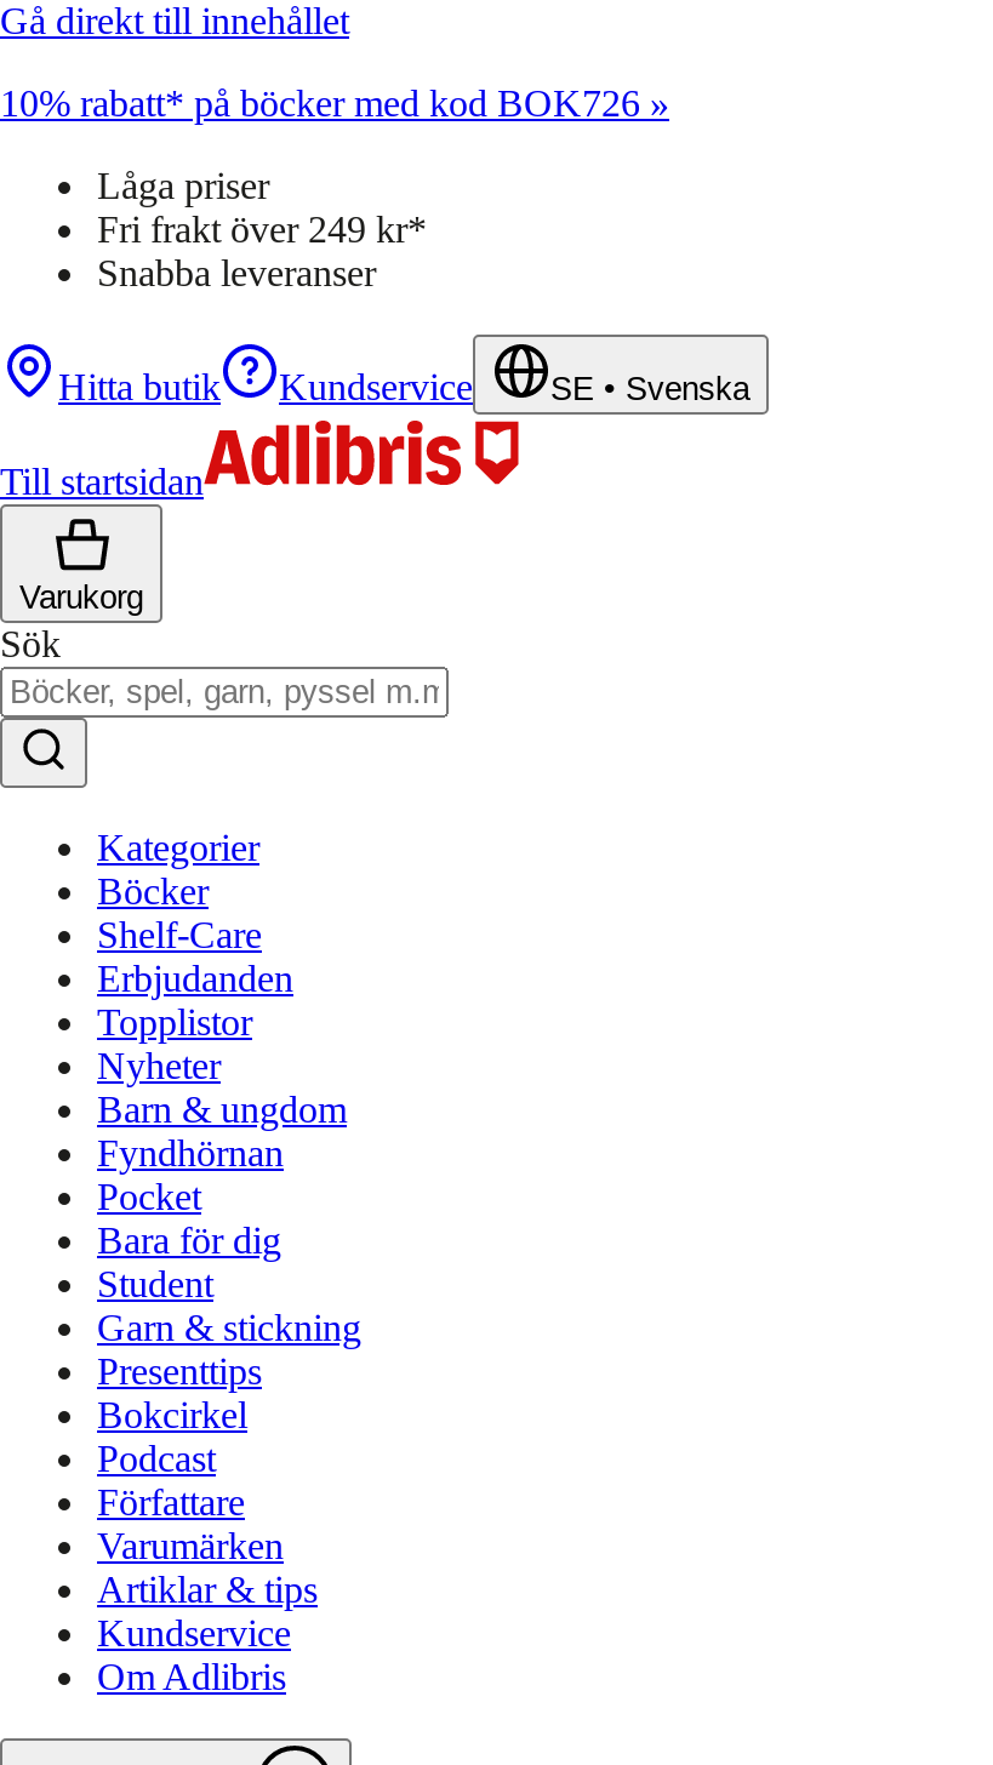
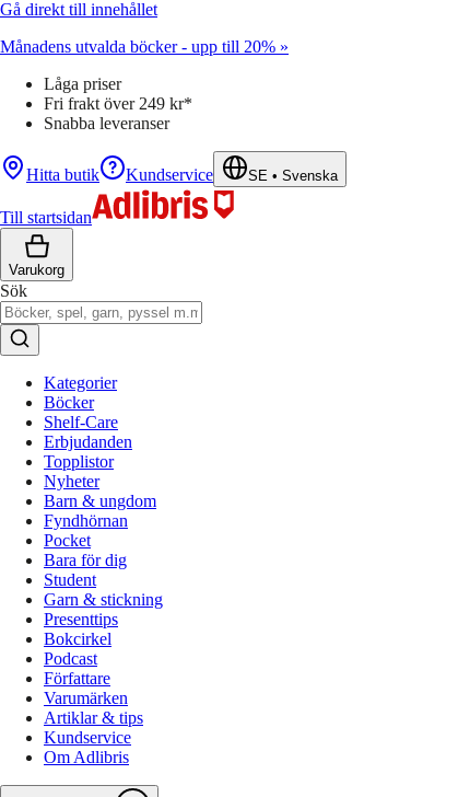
- 10% rabatt* på böcker med kod BOK726 »
+ Månadens utvalda böcker - upp till 20% »
